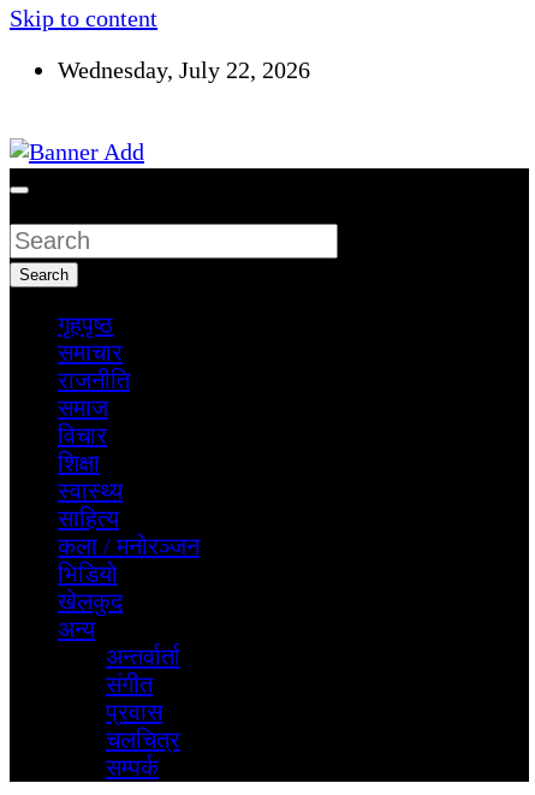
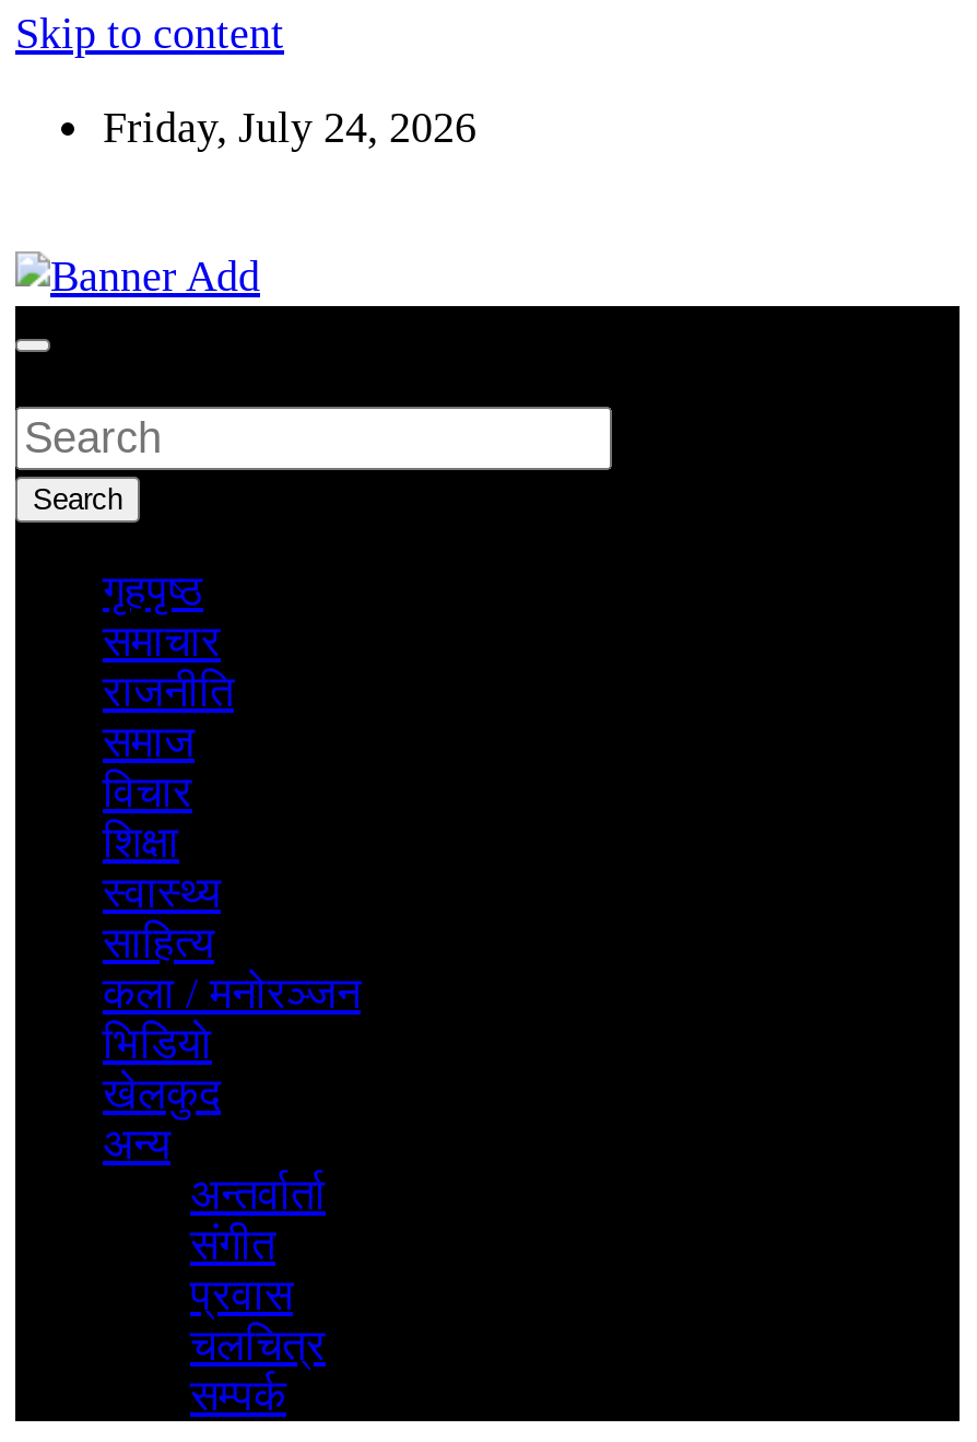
- Wednesday, July 22, 2026
+ Friday, July 24, 2026
